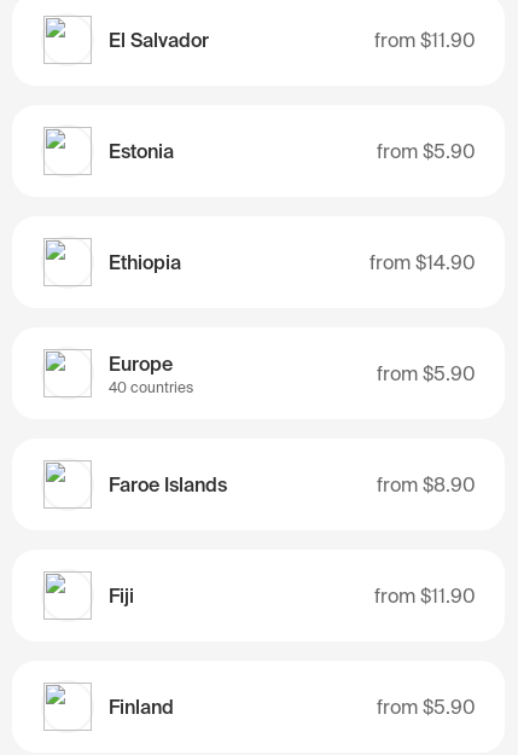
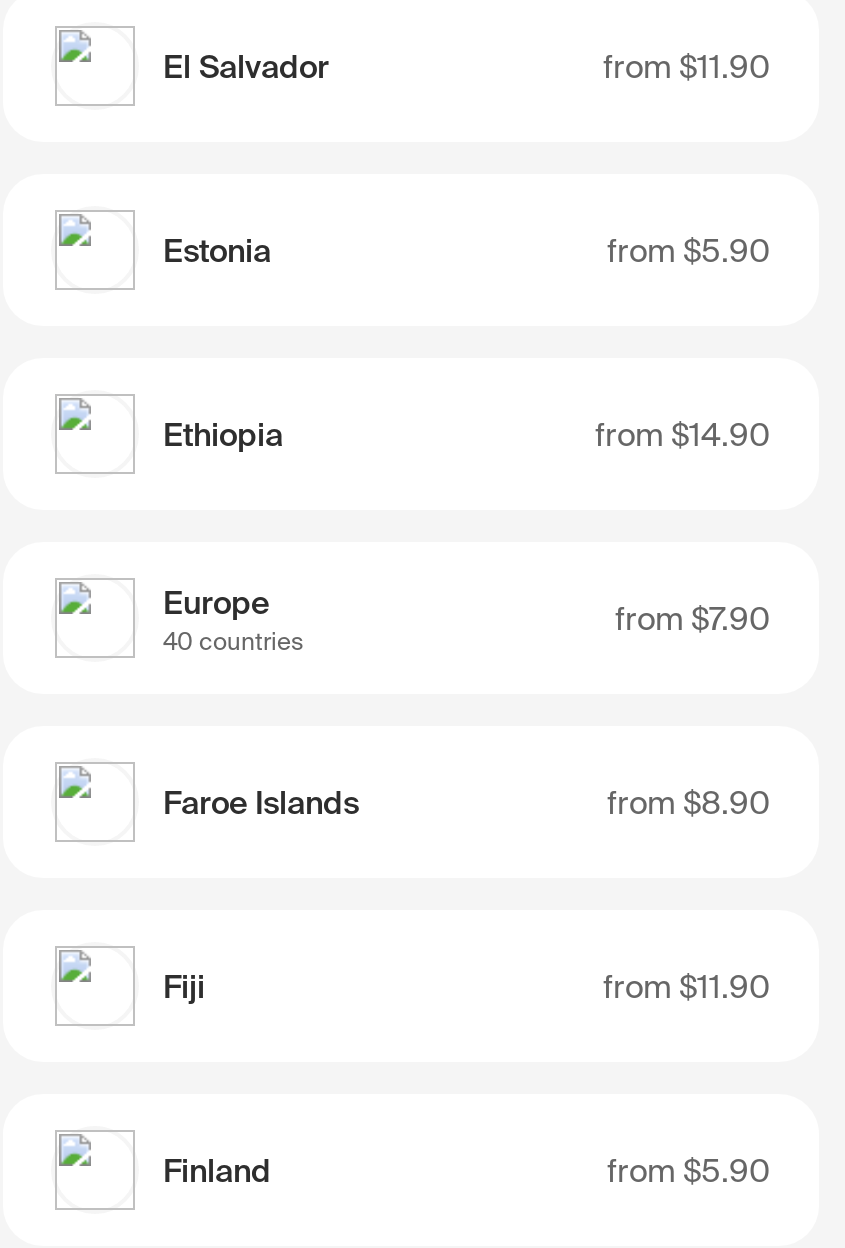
- from $5.90
+ from $7.90
